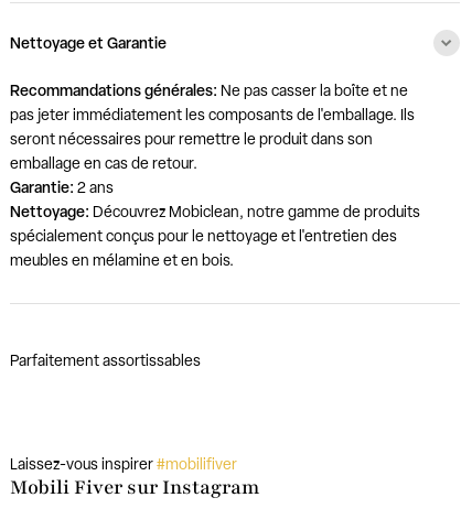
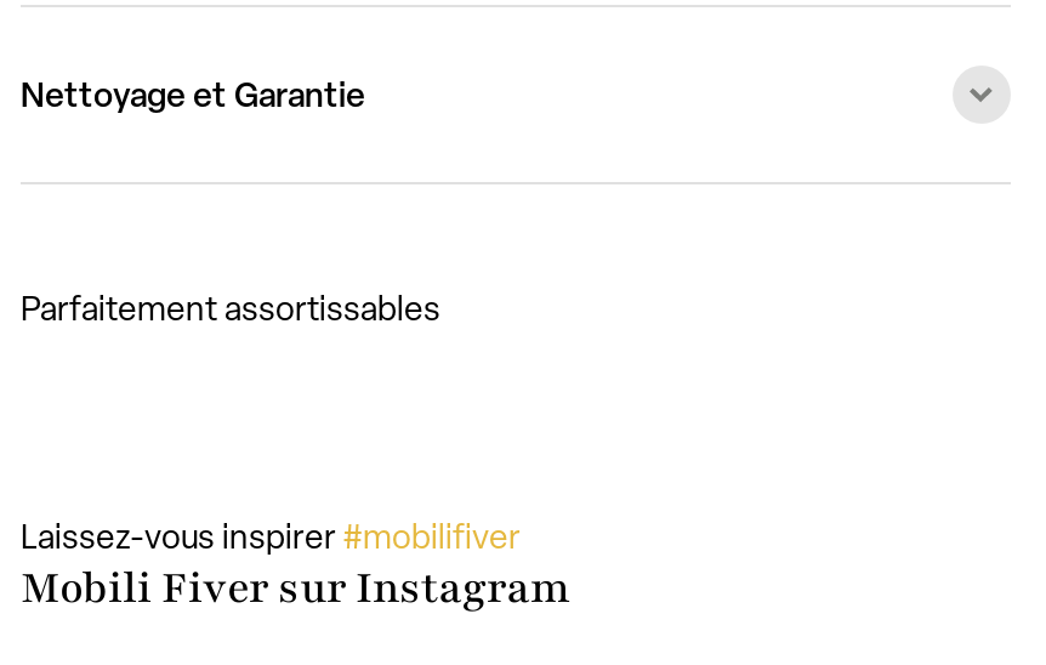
- Recommandations générales: Ne pas casser la boîte et ne
- pas jeter immédiatement les composants de l'emballage. Ils
- seront nécessaires pour remettre le produit dans son
- emballage en cas de retour.
- Garantie: 2 ans
- Nettoyage: Découvrez Mobiclean, notre gamme de produits
- spécialement conçus pour le nettoyage et l'entretien des
- meubles en mélamine et en bois.
